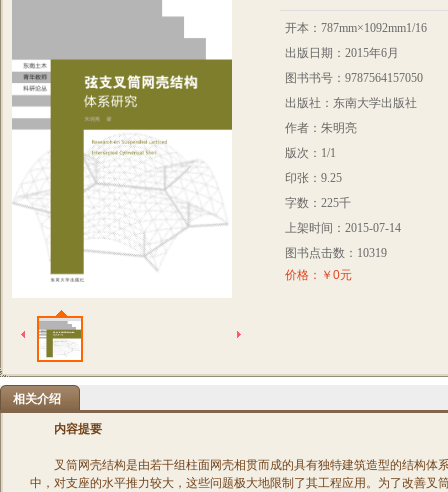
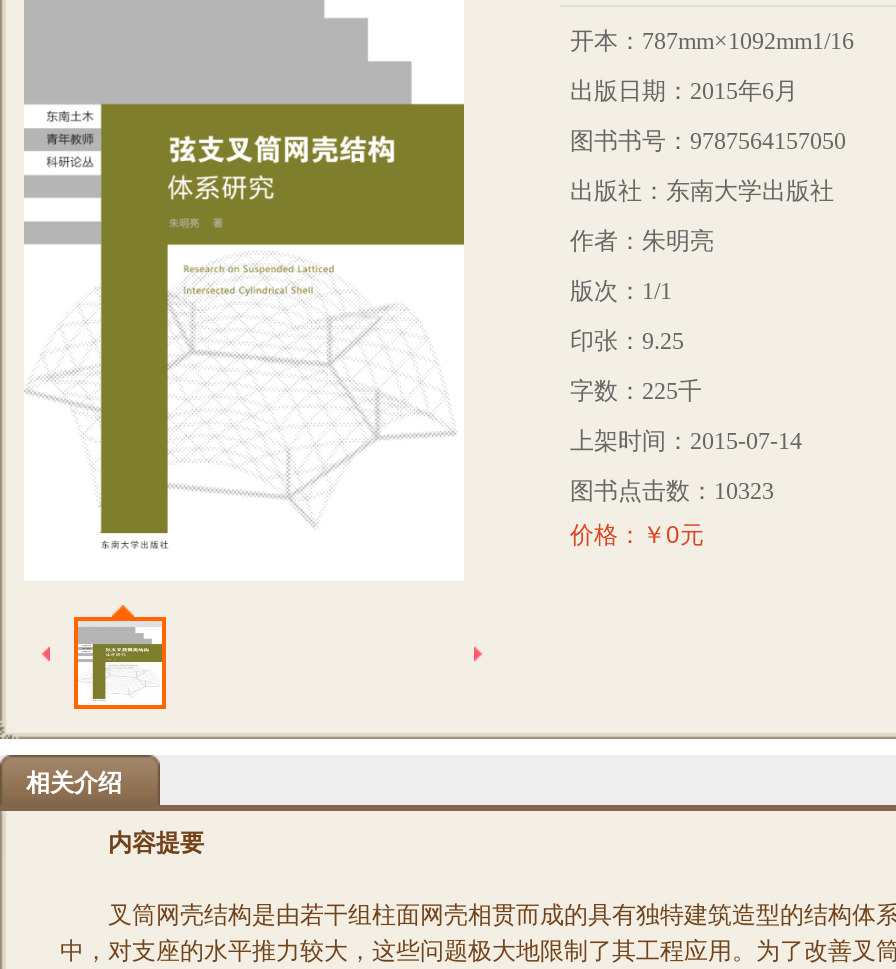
- 图书点击数：10319
+ 图书点击数：10323
